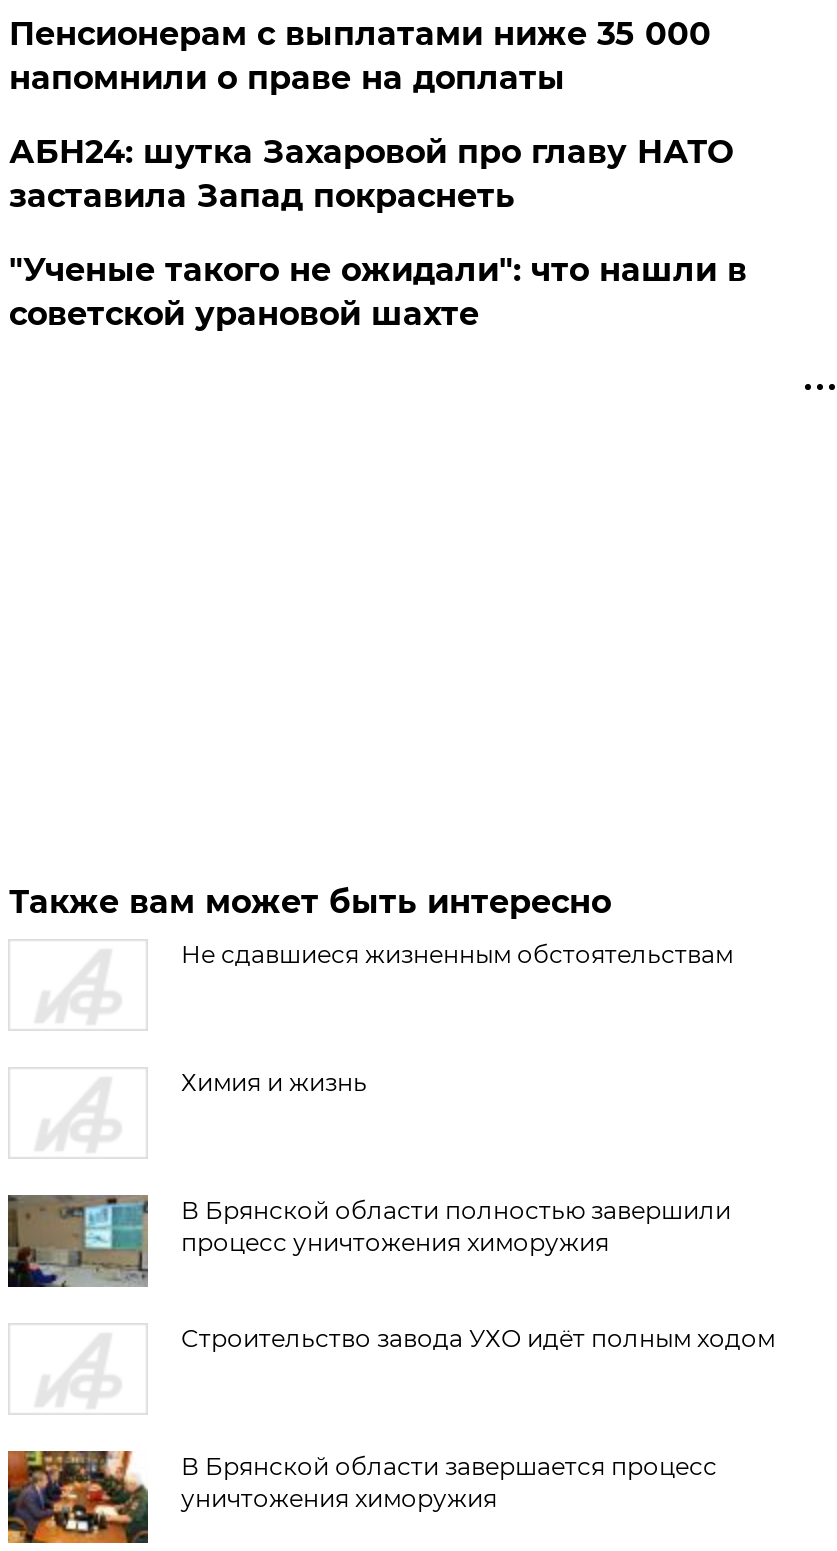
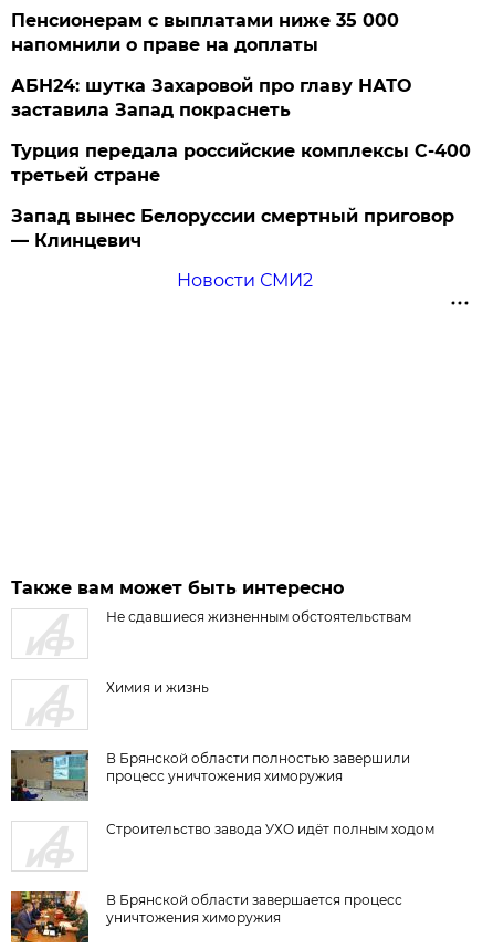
- "Ученые такого не ожидали": что нашли в
- советской урановой шахте
+ Турция передала российские комплексы С-400
+ третьей стране
+ Запад вынес Белоруссии смертный приговор
+ — Клинцевич
+ Новости СМИ2
